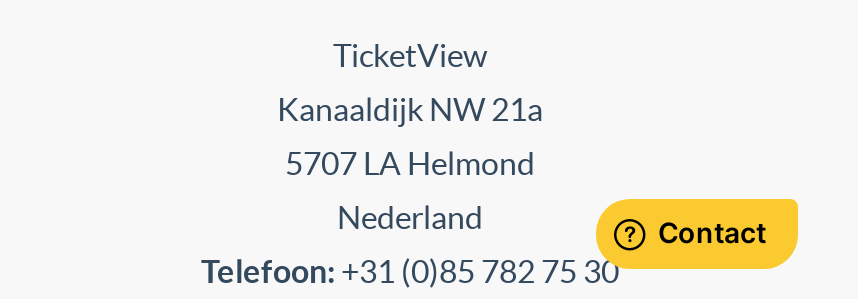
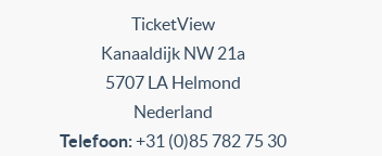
- [image]
